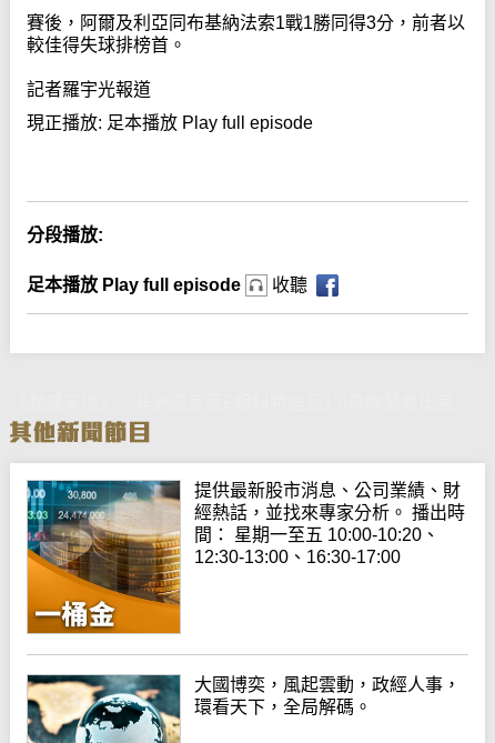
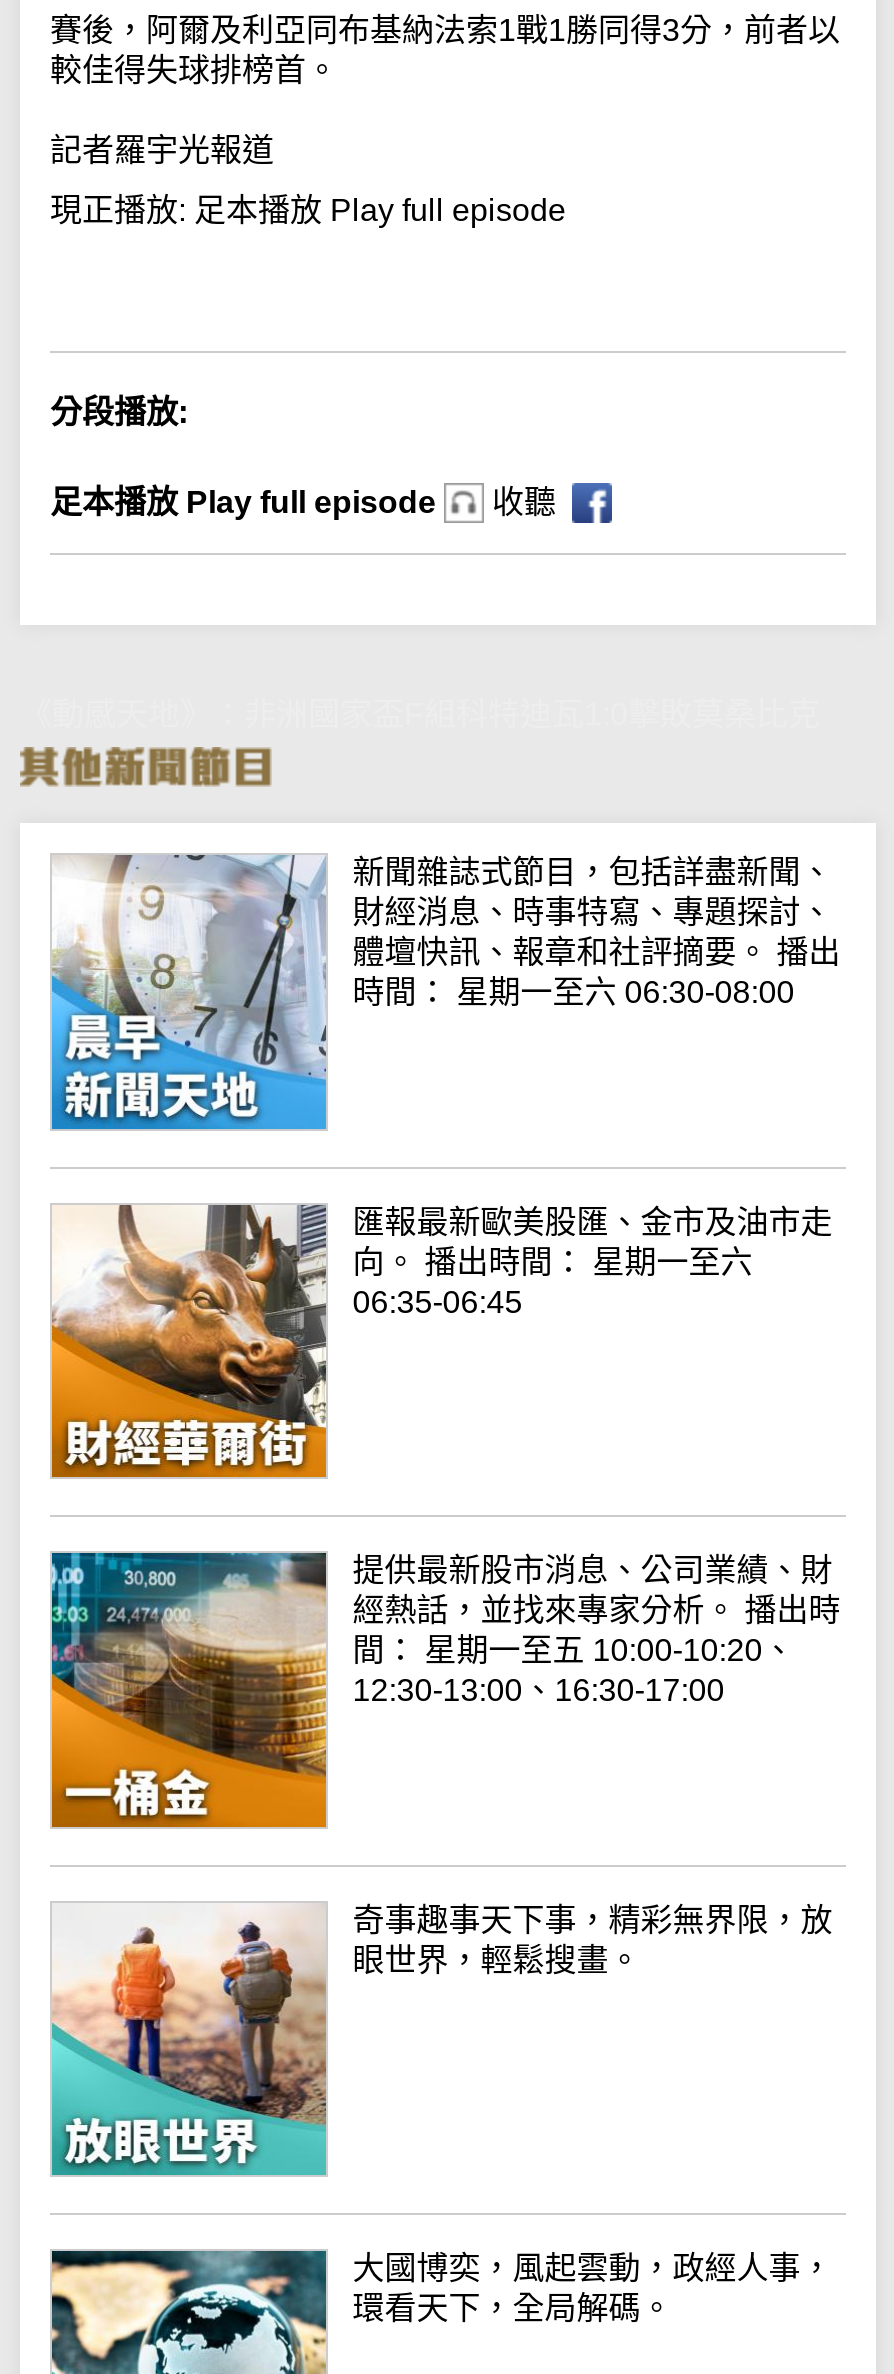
+ [image]
+ 新聞雜誌式節目，包括詳盡新聞、
+ 財經消息、時事特寫、專題探討、
+ 體壇快訊、報章和社評摘要。 播出
+ 時間： 星期一至六 06:30-08:00

+ [image]
+ 匯報最新歐美股匯、金市及油市走
+ 向。 播出時間： 星期一至六
+ 06:35-06:45

+ [image]
+ 奇事趣事天下事，精彩無界限，放
+ 眼世界，輕鬆搜畫。
